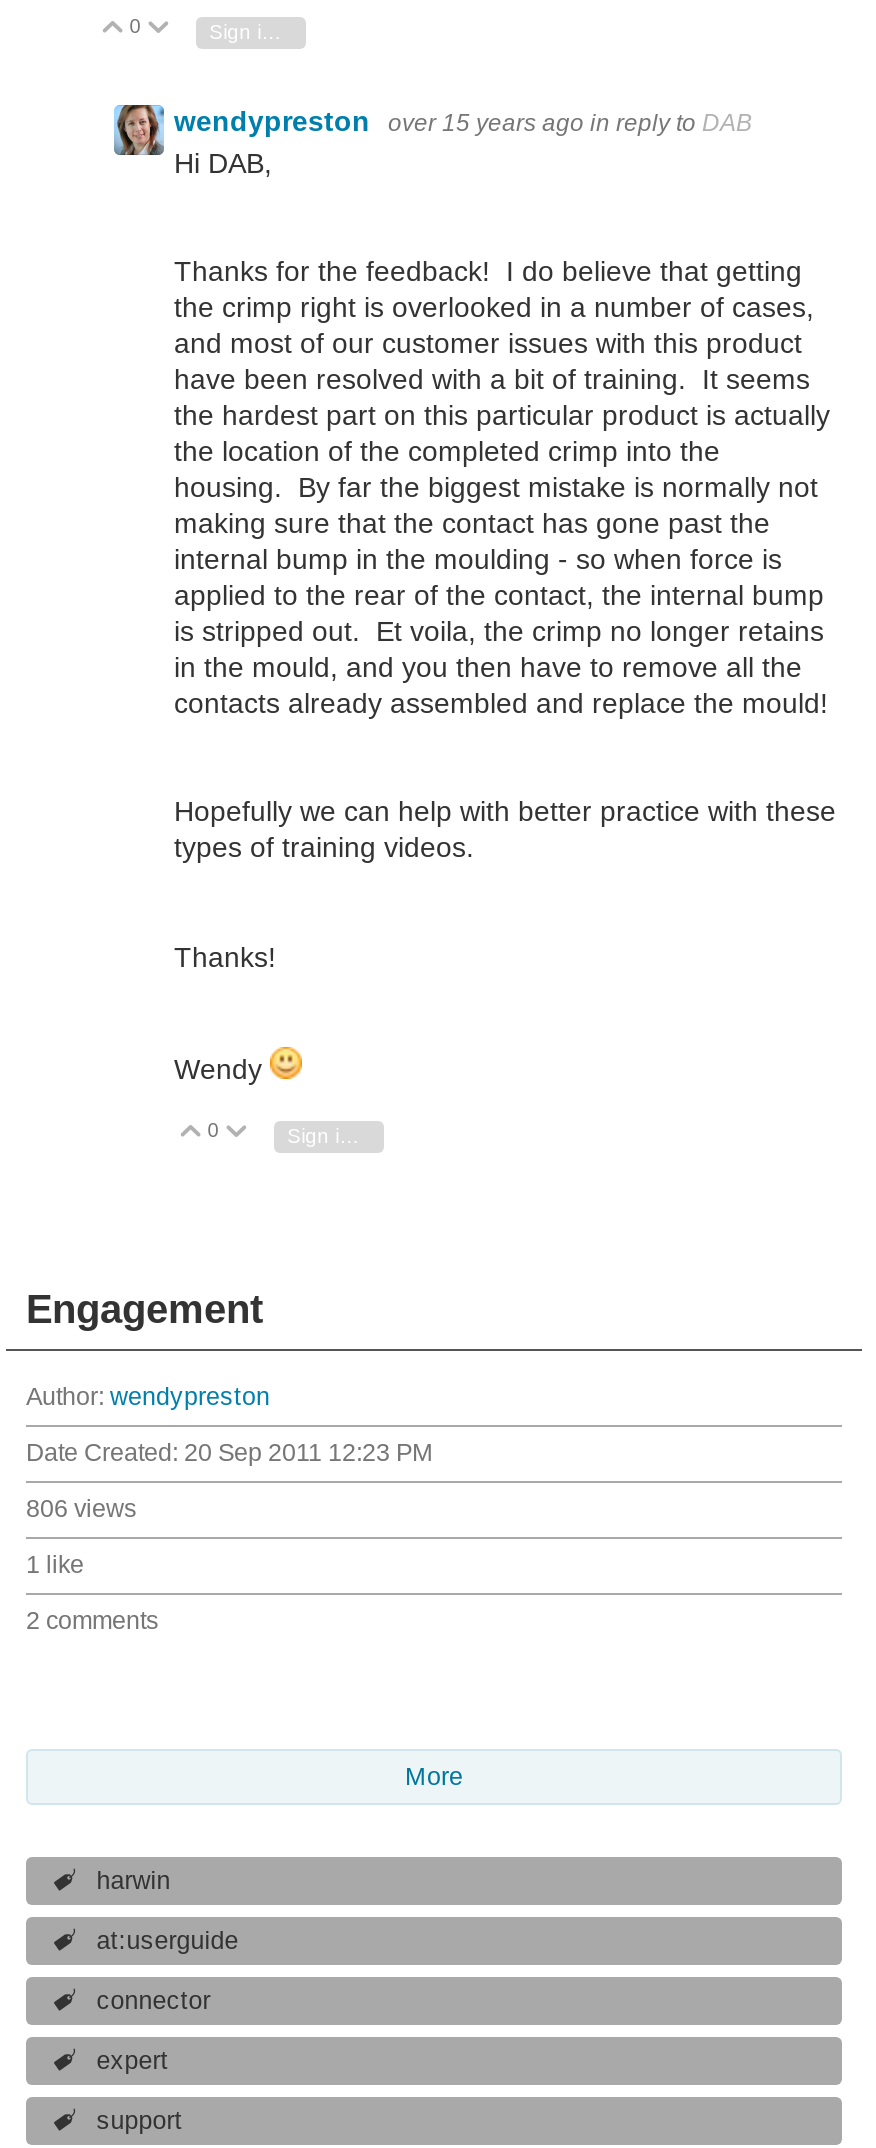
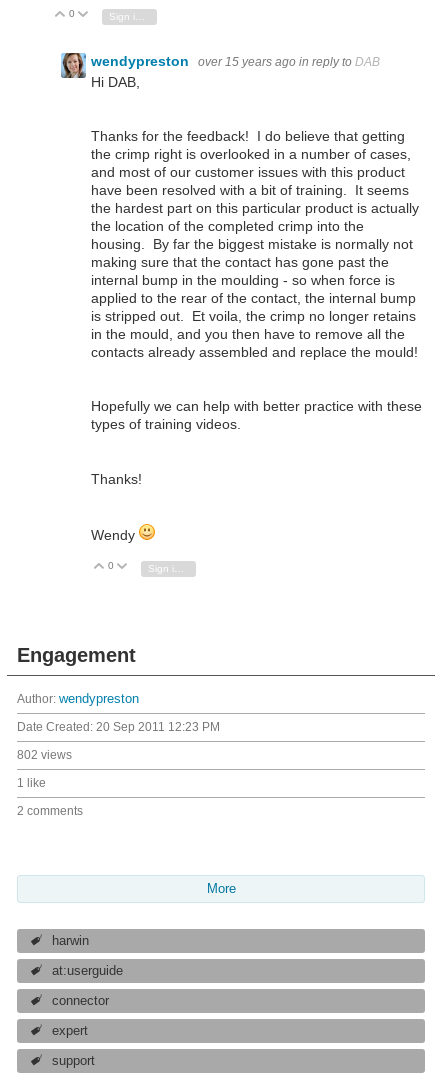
- 806 views
+ 802 views
